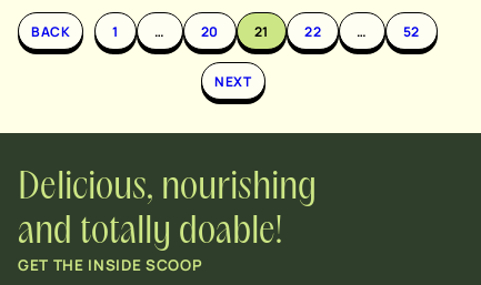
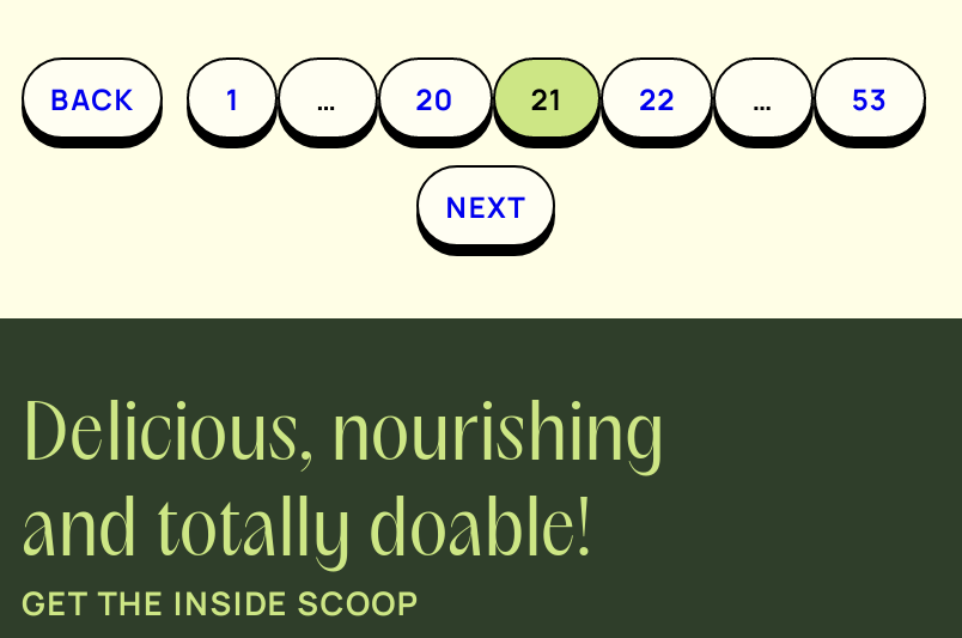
- 52
+ 53
